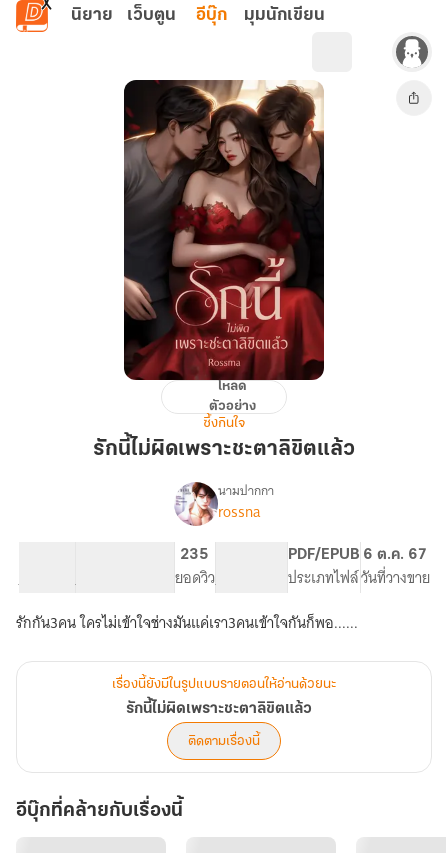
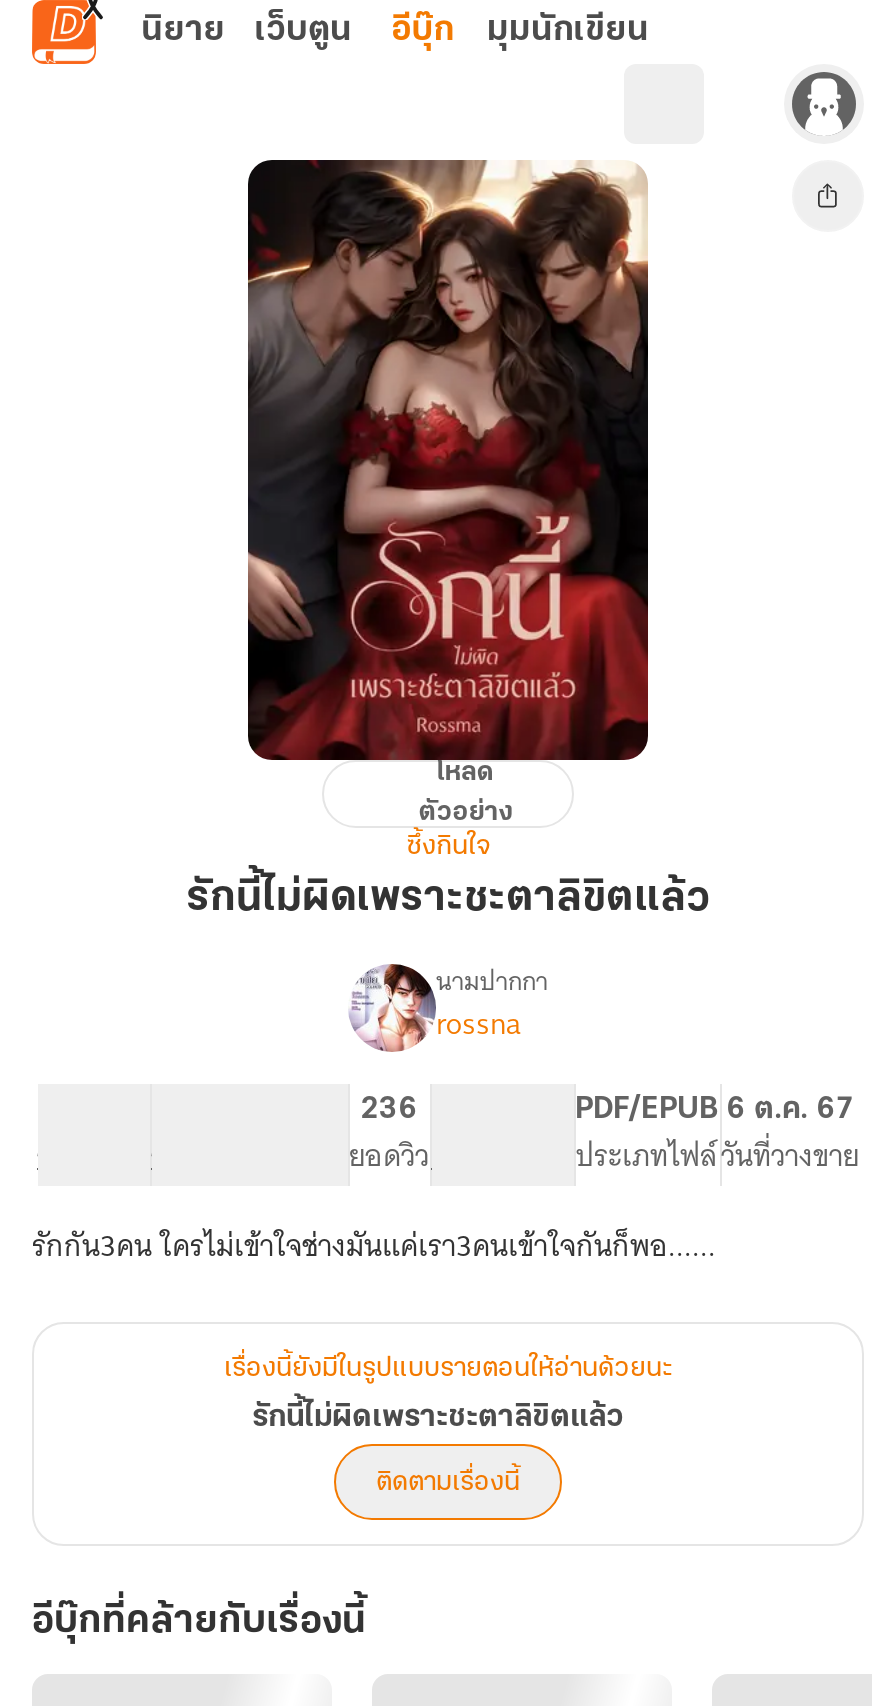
- 235
+ 236
